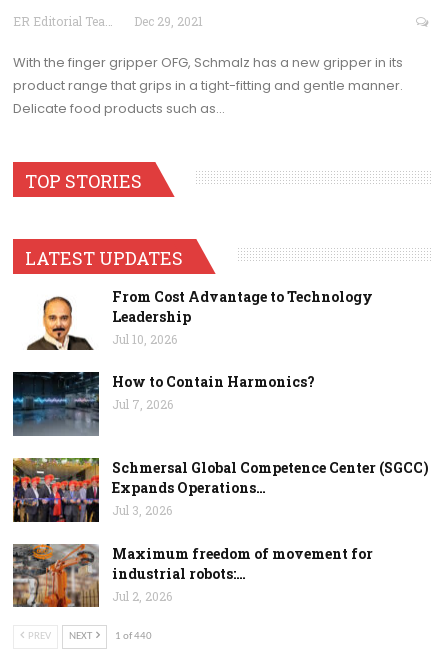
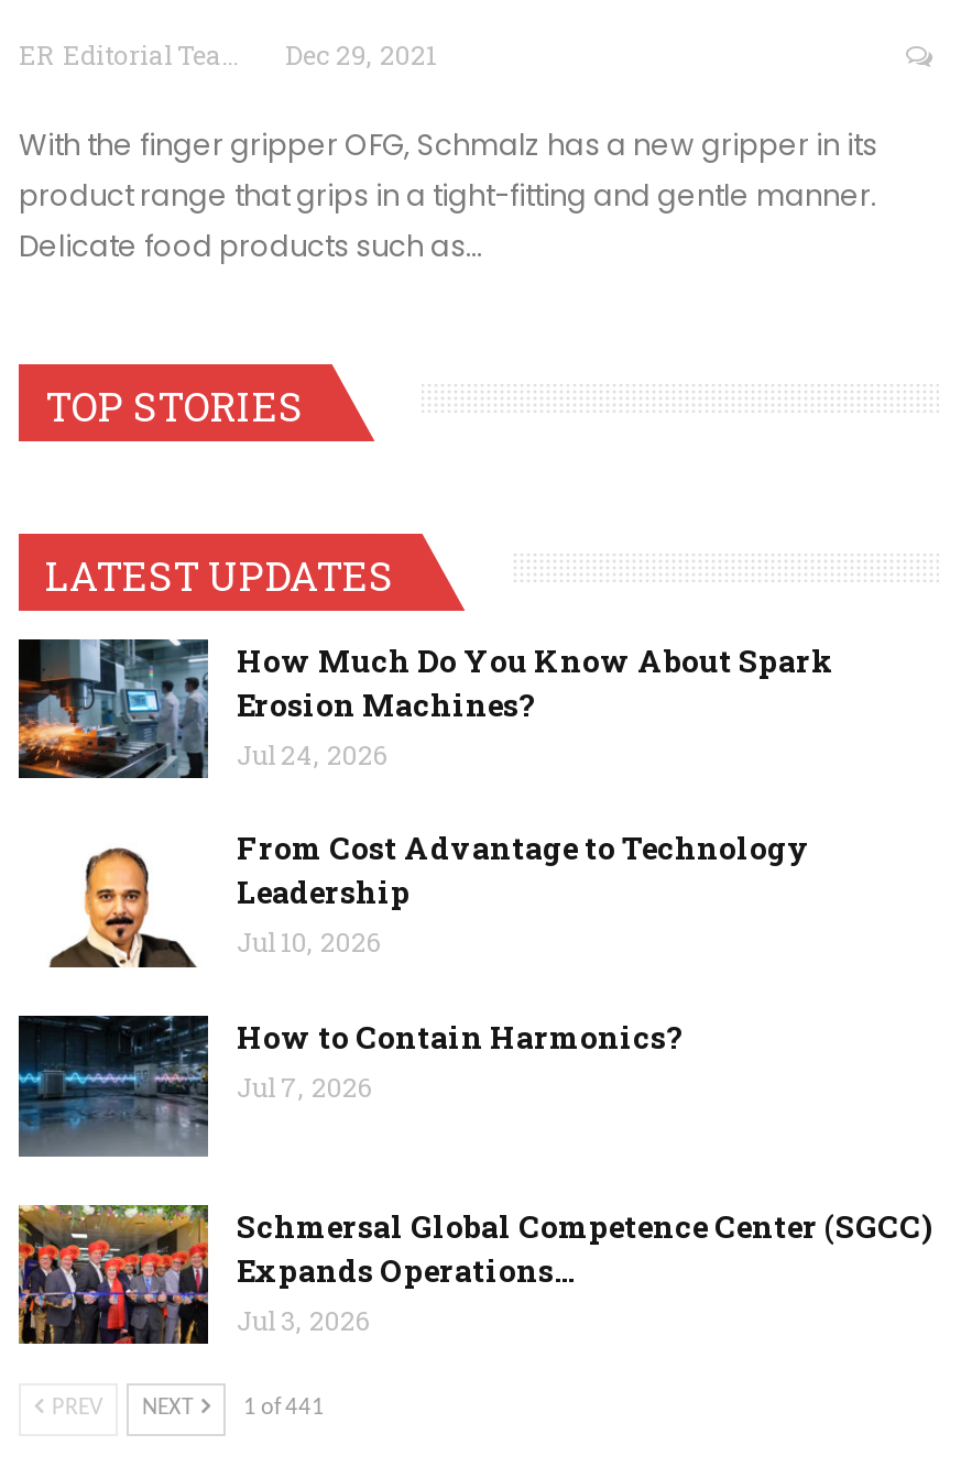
+ [image]
+ How Much Do You Know About Spark
+ Erosion Machines?
+ Jul 24, 2026

moved down: [image] | From Cost Advantage to Technology | Leadership | ... | Expands Operations… | Jul 3, 2026

- [image]
- Maximum freedom of movement for
- industrial robots:…
- Jul 2, 2026

- PREV NEXT 1 of 440
+ PREV NEXT 1 of 441
